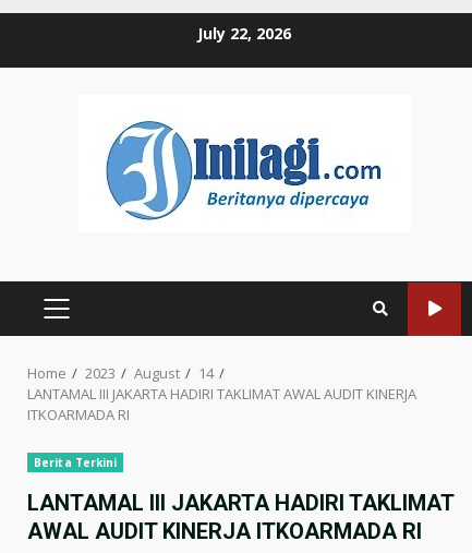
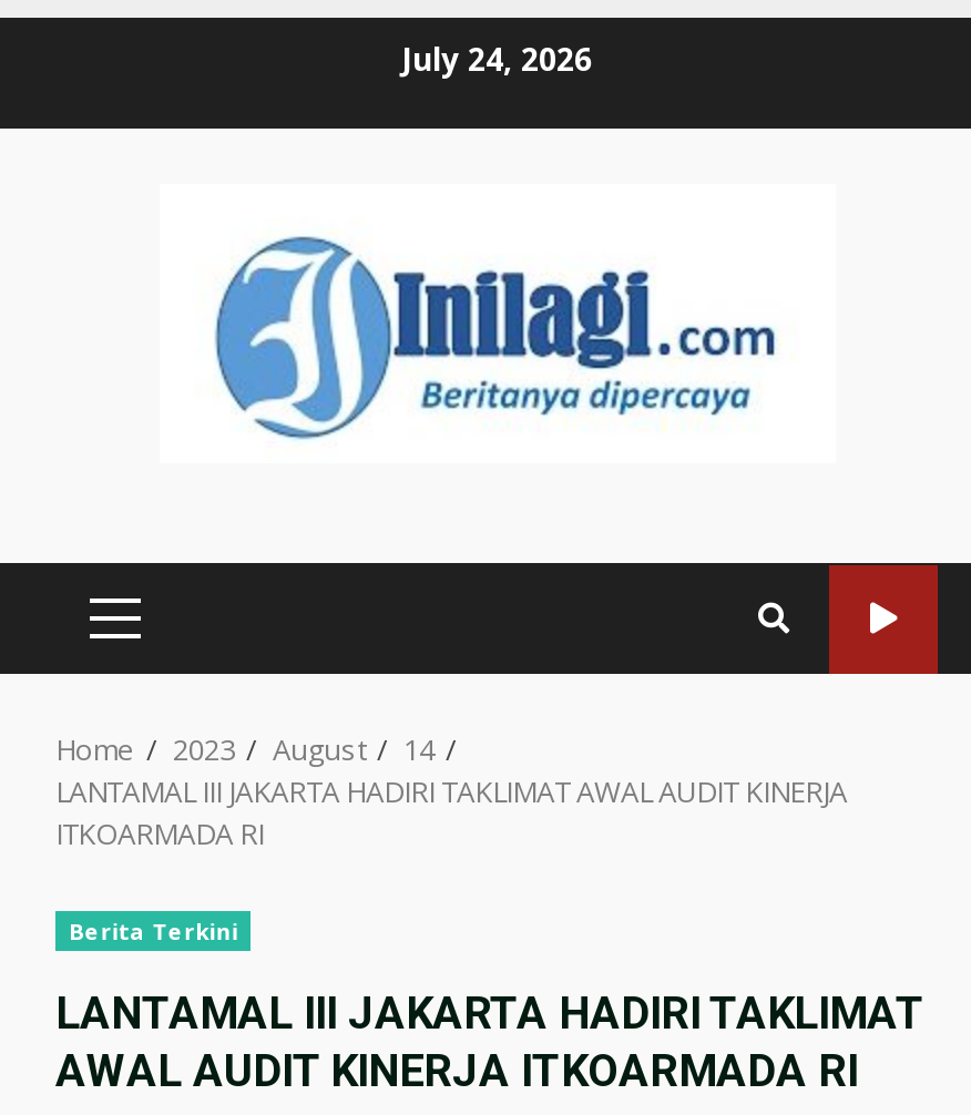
- July 22, 2026
+ July 24, 2026
